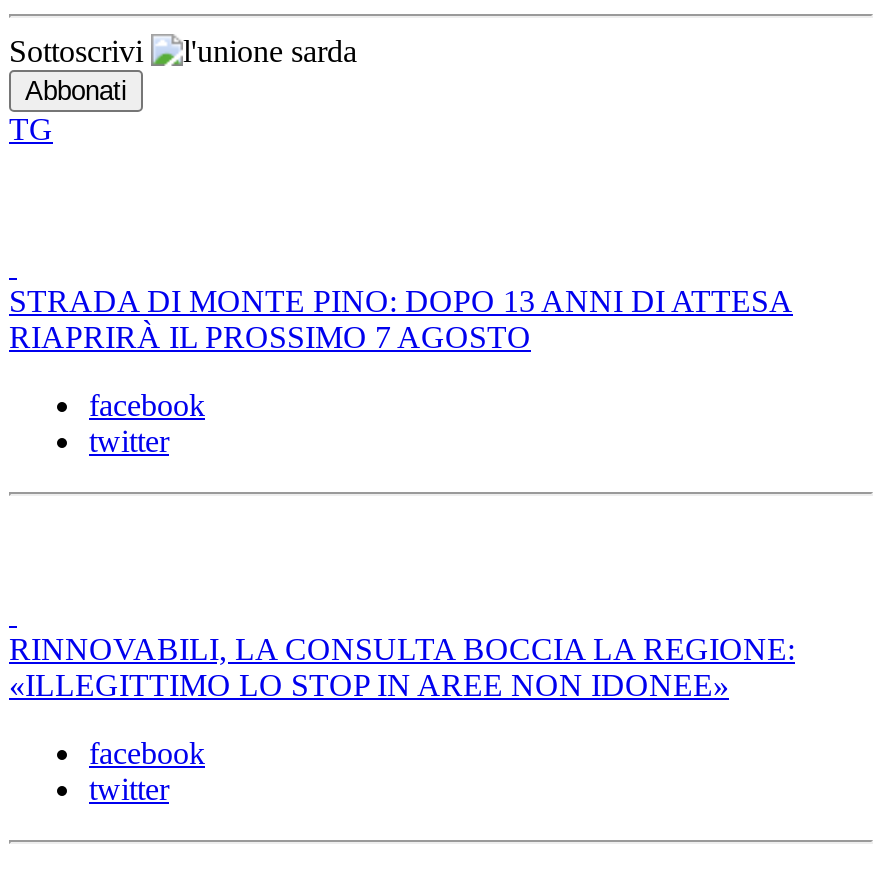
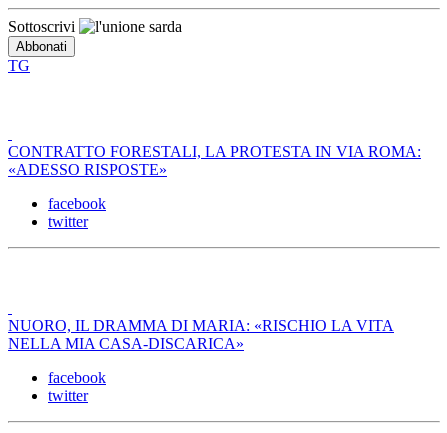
- STRADA DI MONTE PINO: DOPO 13 ANNI DI ATTESA
- RIAPRIRÀ IL PROSSIMO 7 AGOSTO
+ CONTRATTO FORESTALI, LA PROTESTA IN VIA ROMA:
+ «ADESSO RISPOSTE»

- RINNOVABILI, LA CONSULTA BOCCIA LA REGIONE:
- «ILLEGITTIMO LO STOP IN AREE NON IDONEE»
+ NUORO, IL DRAMMA DI MARIA: «RISCHIO LA VITA
+ NELLA MIA CASA-DISCARICA»
